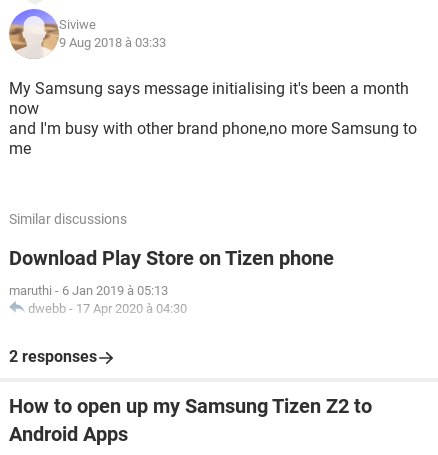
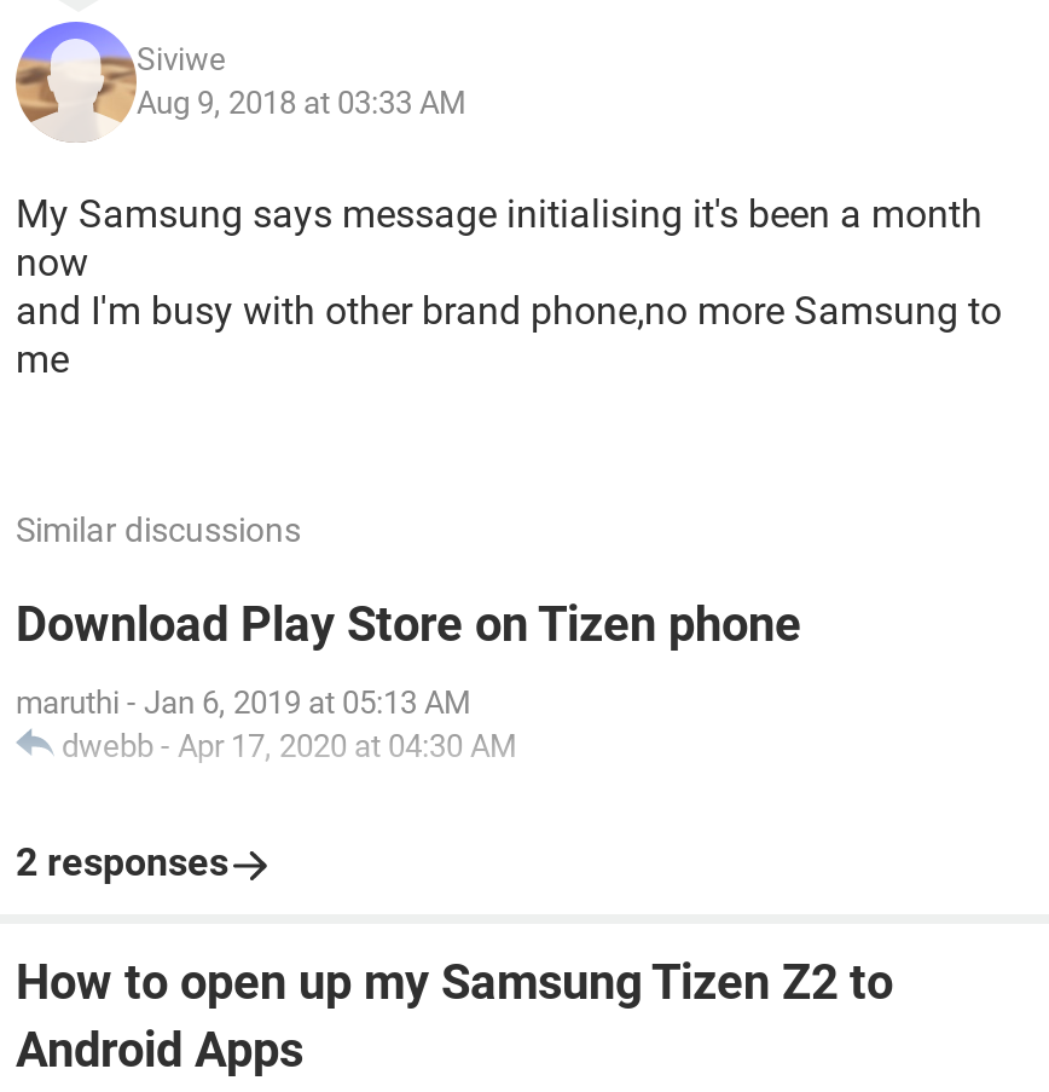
- 9 Aug 2018 à 03:33
+ Aug 9, 2018 at 03:33 AM

- maruthi - 6 Jan 2019 à 05:13
- dwebb - 17 Apr 2020 à 04:30
+ maruthi - Jan 6, 2019 at 05:13 AM
+ dwebb - Apr 17, 2020 at 04:30 AM
